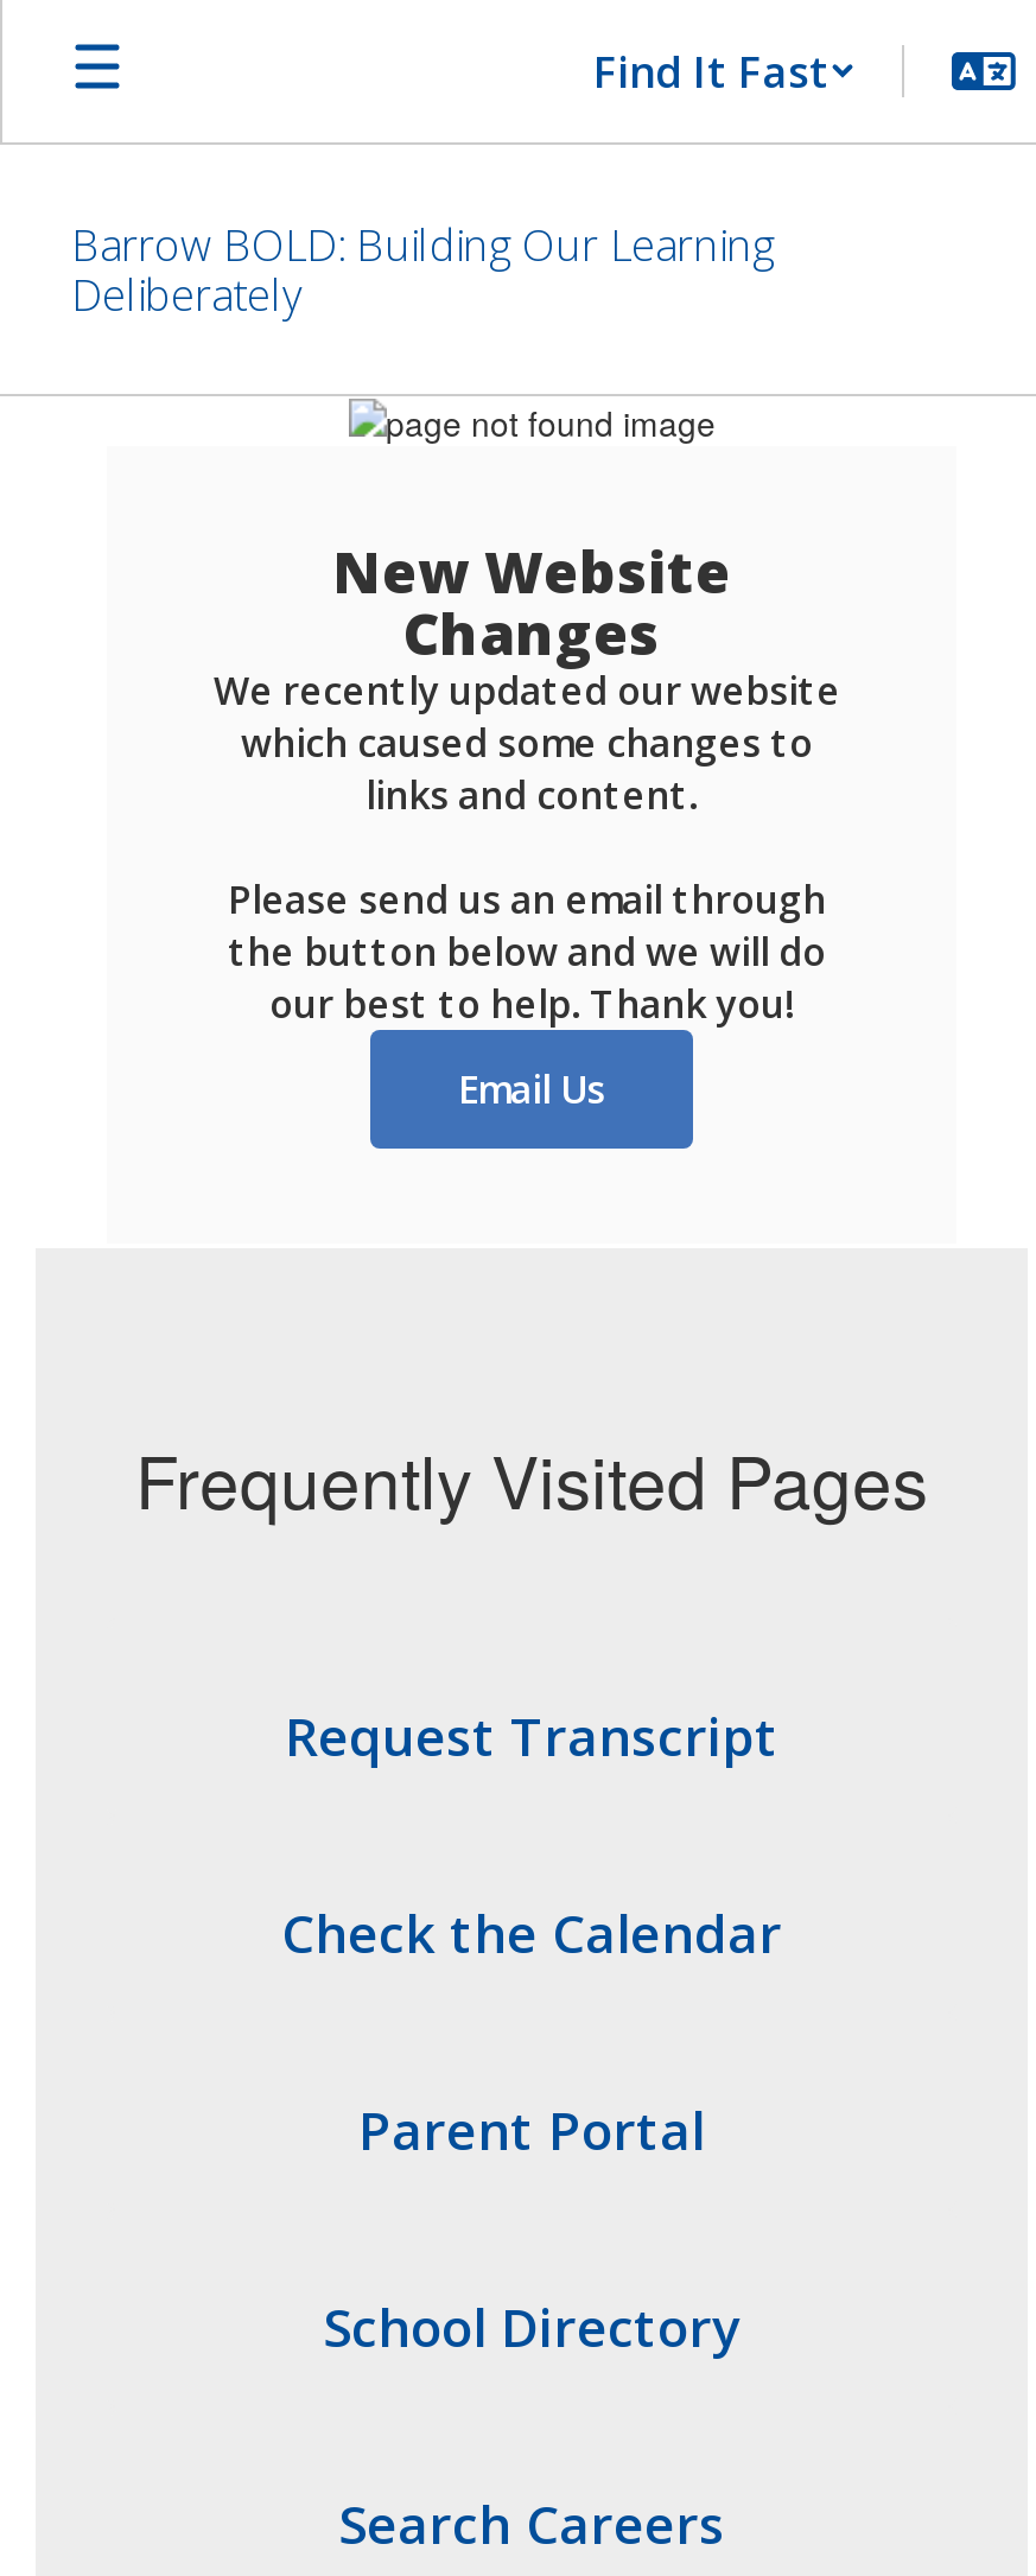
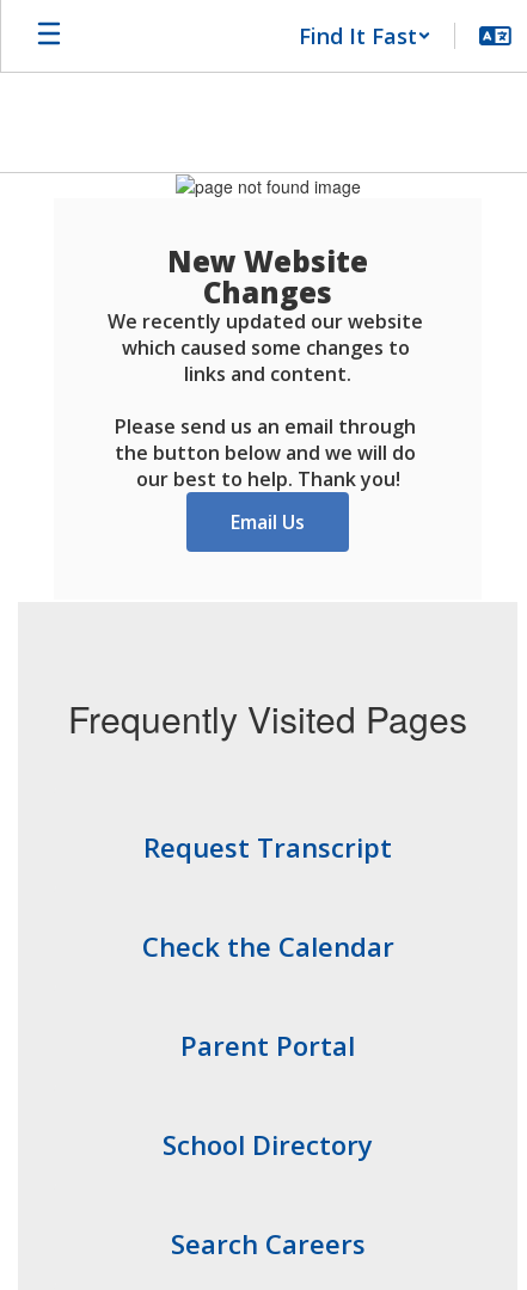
- Barrow BOLD: Building Our Learning
- Deliberately
